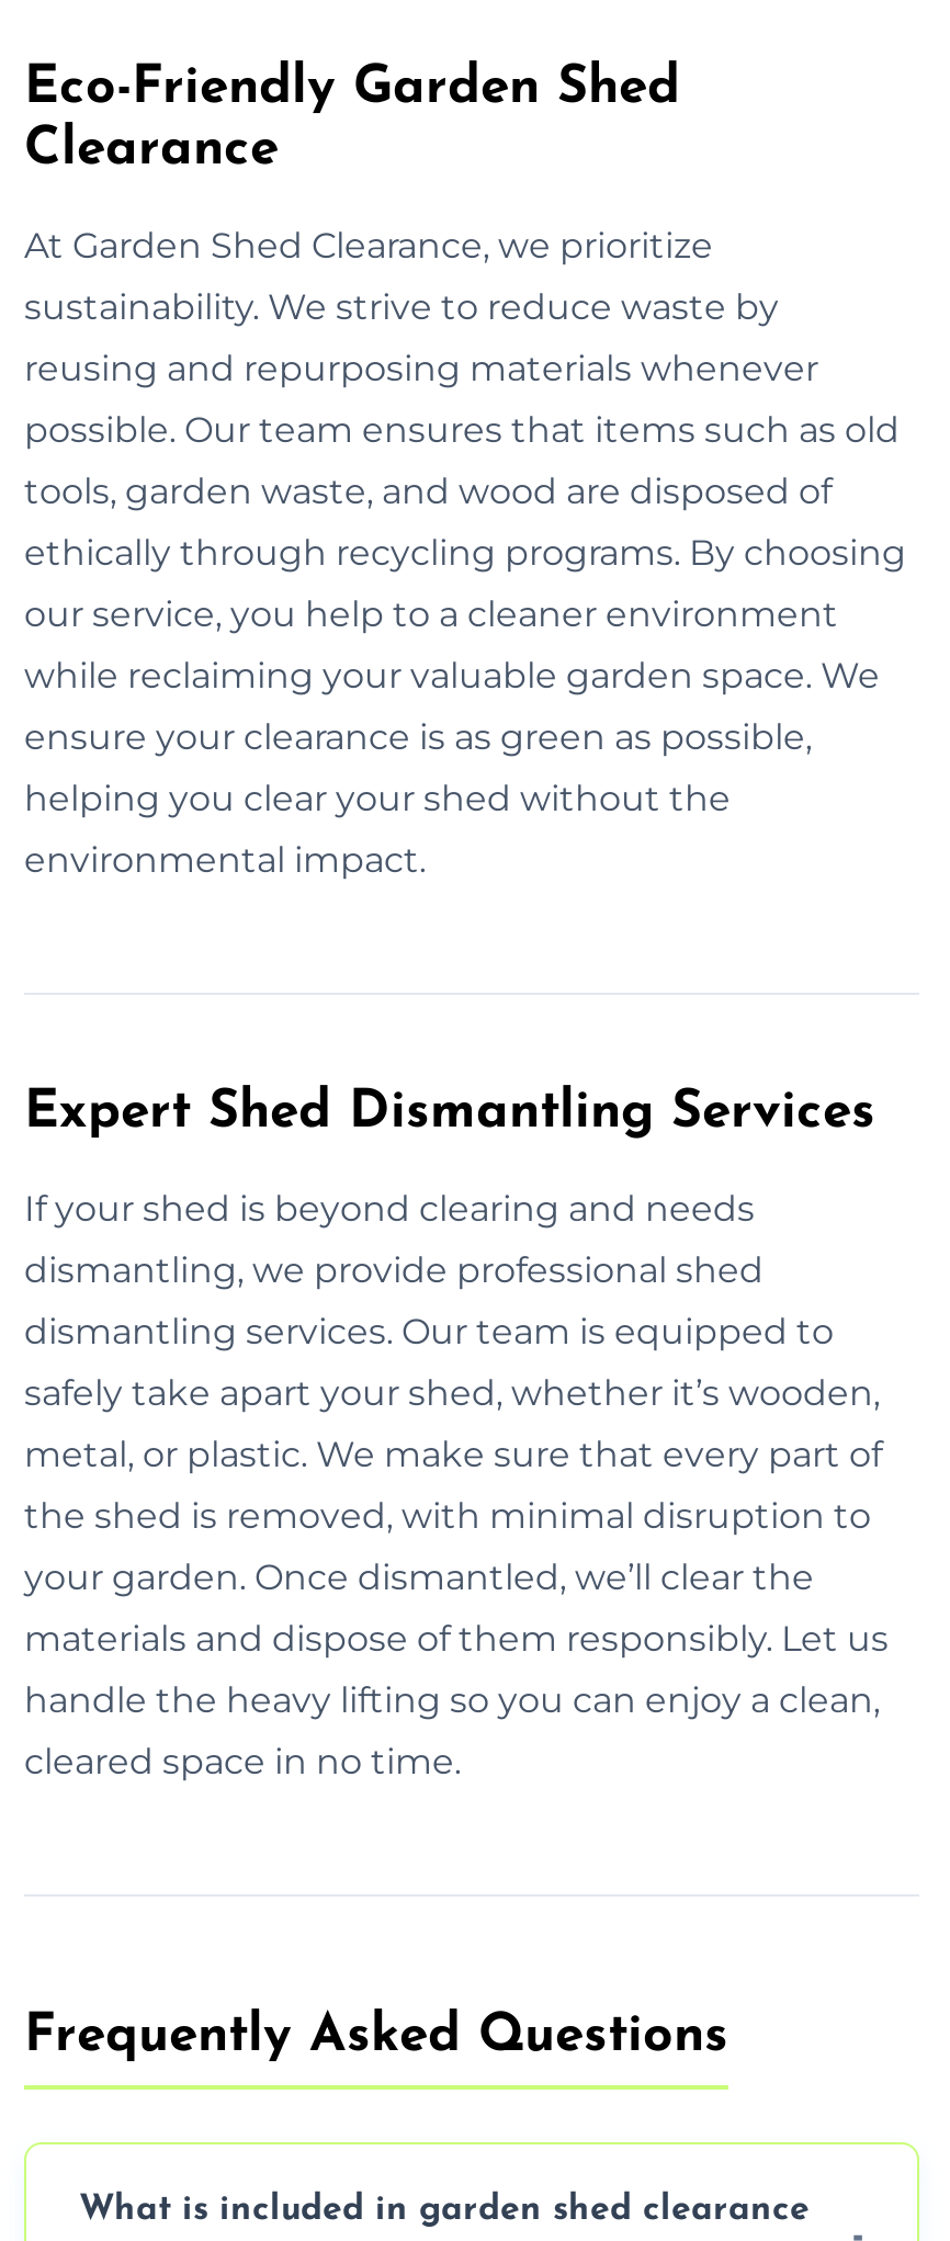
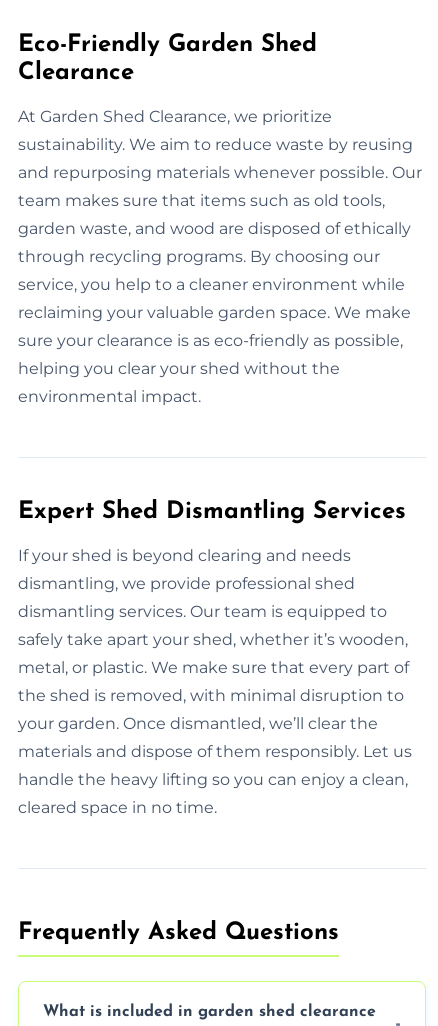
- sustainability. We strive to reduce waste by
+ sustainability. We aim to reduce waste by reusing

- reusing and repurposing materials whenever
+ and repurposing materials whenever possible. Our

- possible. Our team ensures that items such as old
+ team makes sure that items such as old tools,

- tools, garden waste, and wood are disposed of
+ garden waste, and wood are disposed of ethically

- ethically through recycling programs. By choosing
+ through recycling programs. By choosing our

- our service, you help to a cleaner environment
+ service, you help to a cleaner environment while

- while reclaiming your valuable garden space. We
+ reclaiming your valuable garden space. We make

- ensure your clearance is as green as possible,
+ sure your clearance is as eco-friendly as possible,
